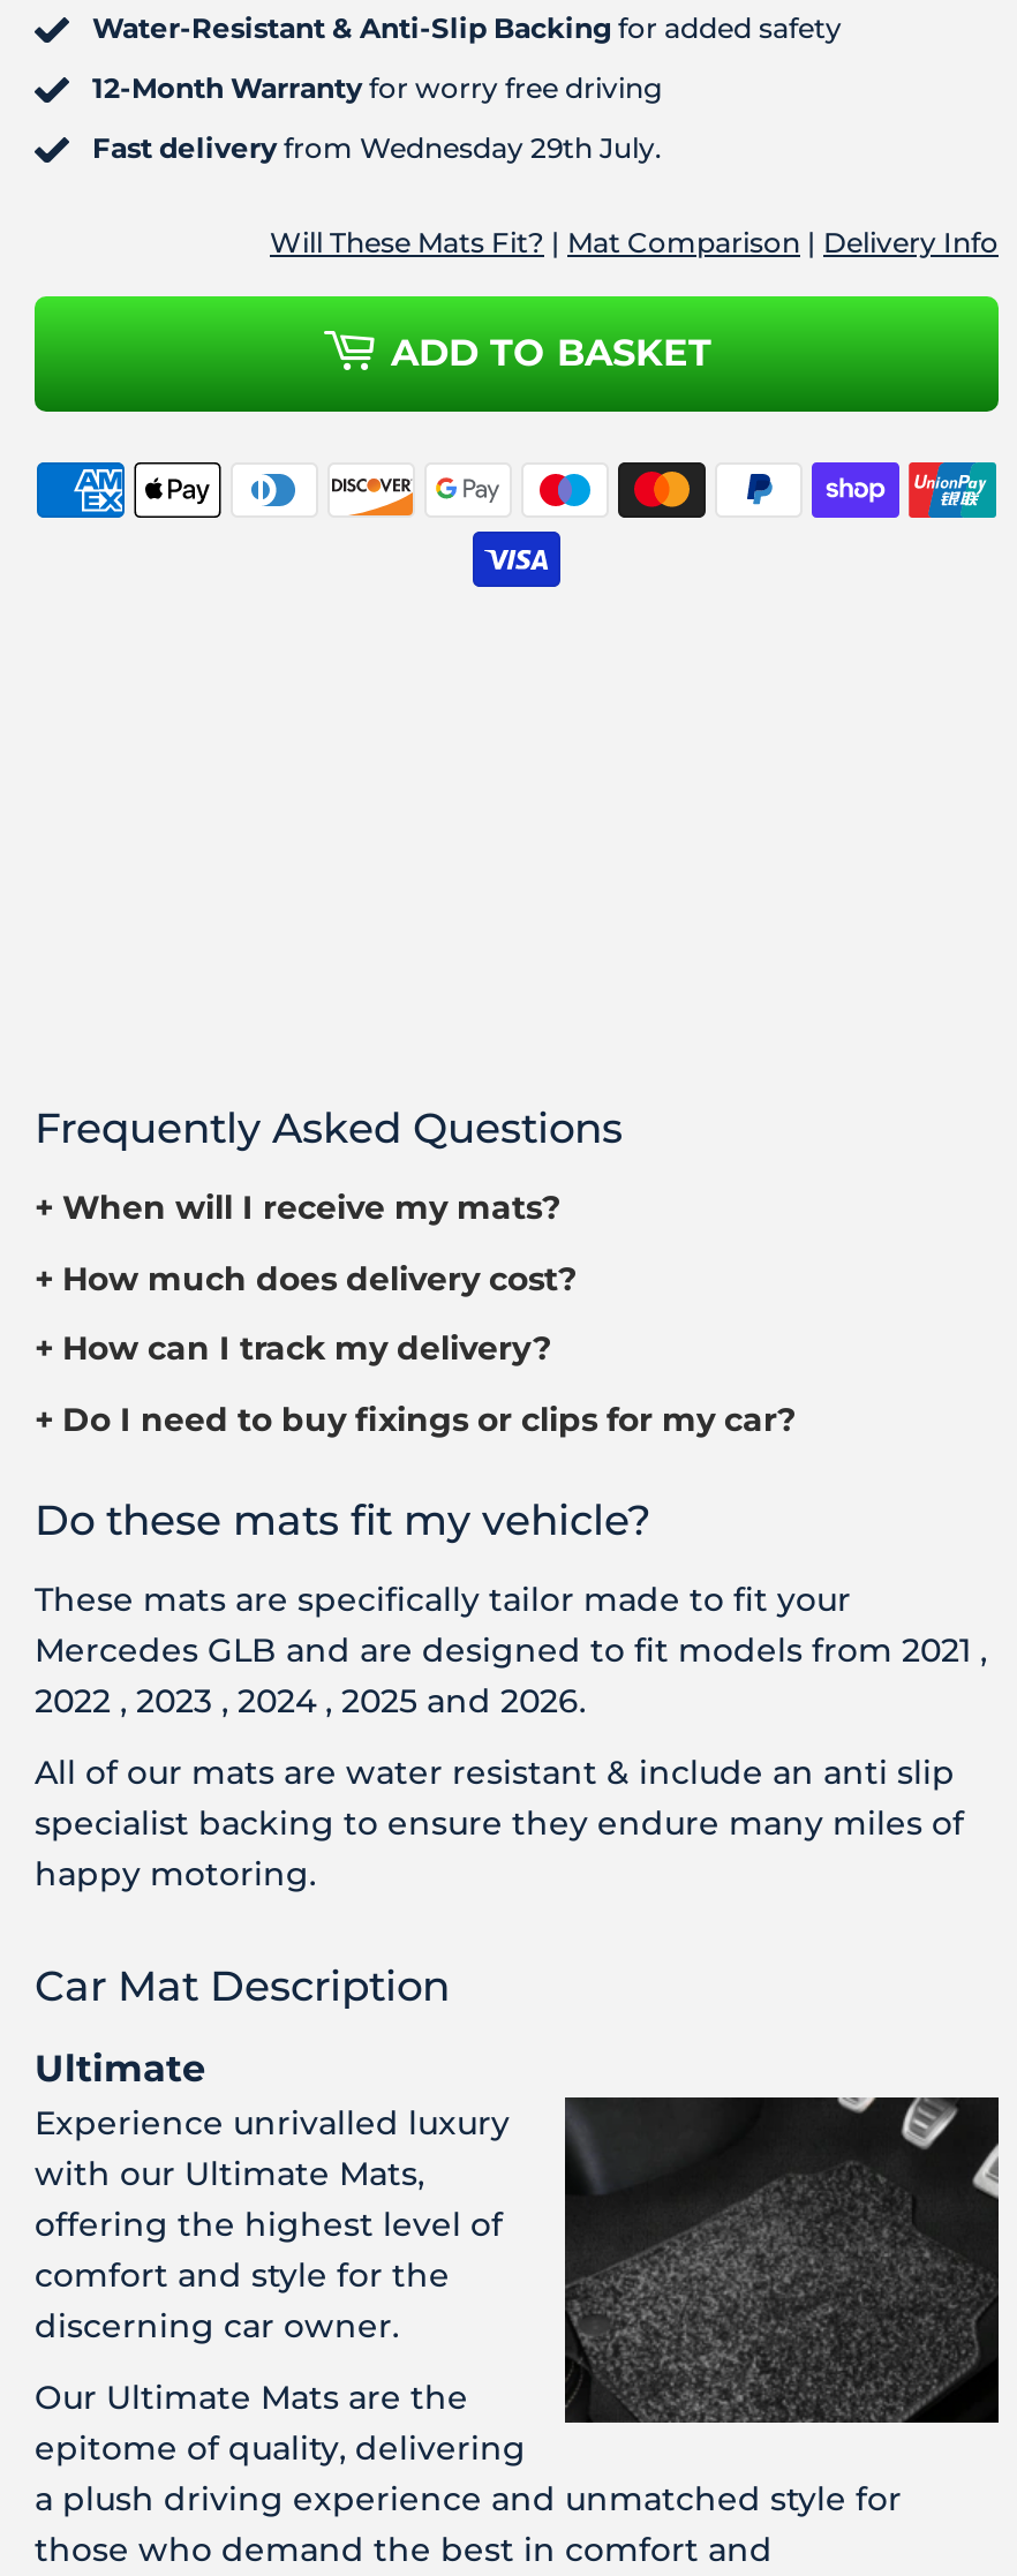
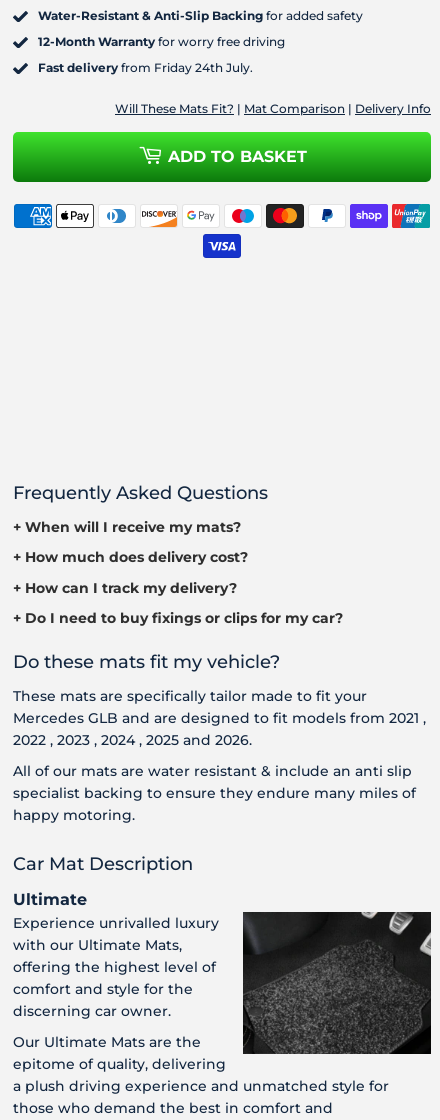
- Fast delivery from Wednesday 29th July.
+ Fast delivery from Friday 24th July.
